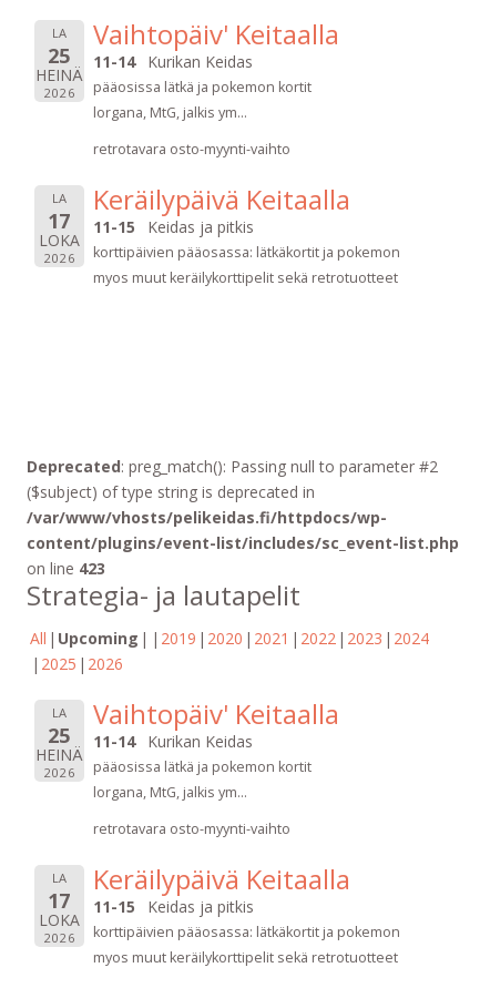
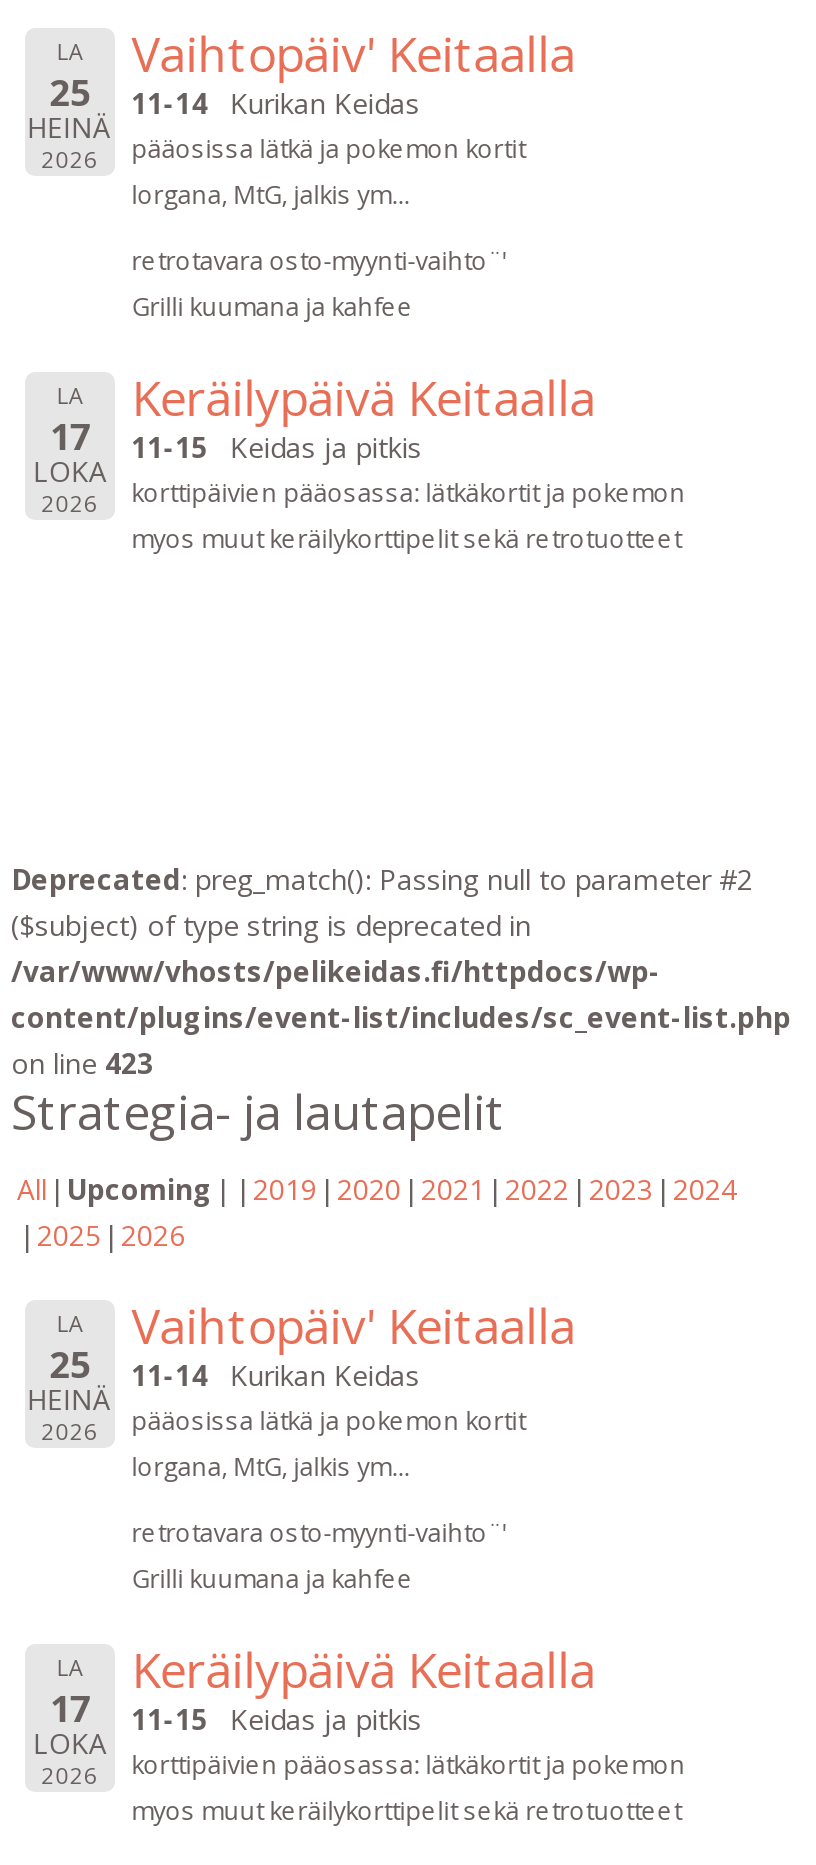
- retrotavara osto-myynti-vaihto
+ retrotavara osto-myynti-vaihto¨'
+ Grilli kuumana ja kahfee

- retrotavara osto-myynti-vaihto
+ retrotavara osto-myynti-vaihto¨'
+ Grilli kuumana ja kahfee
